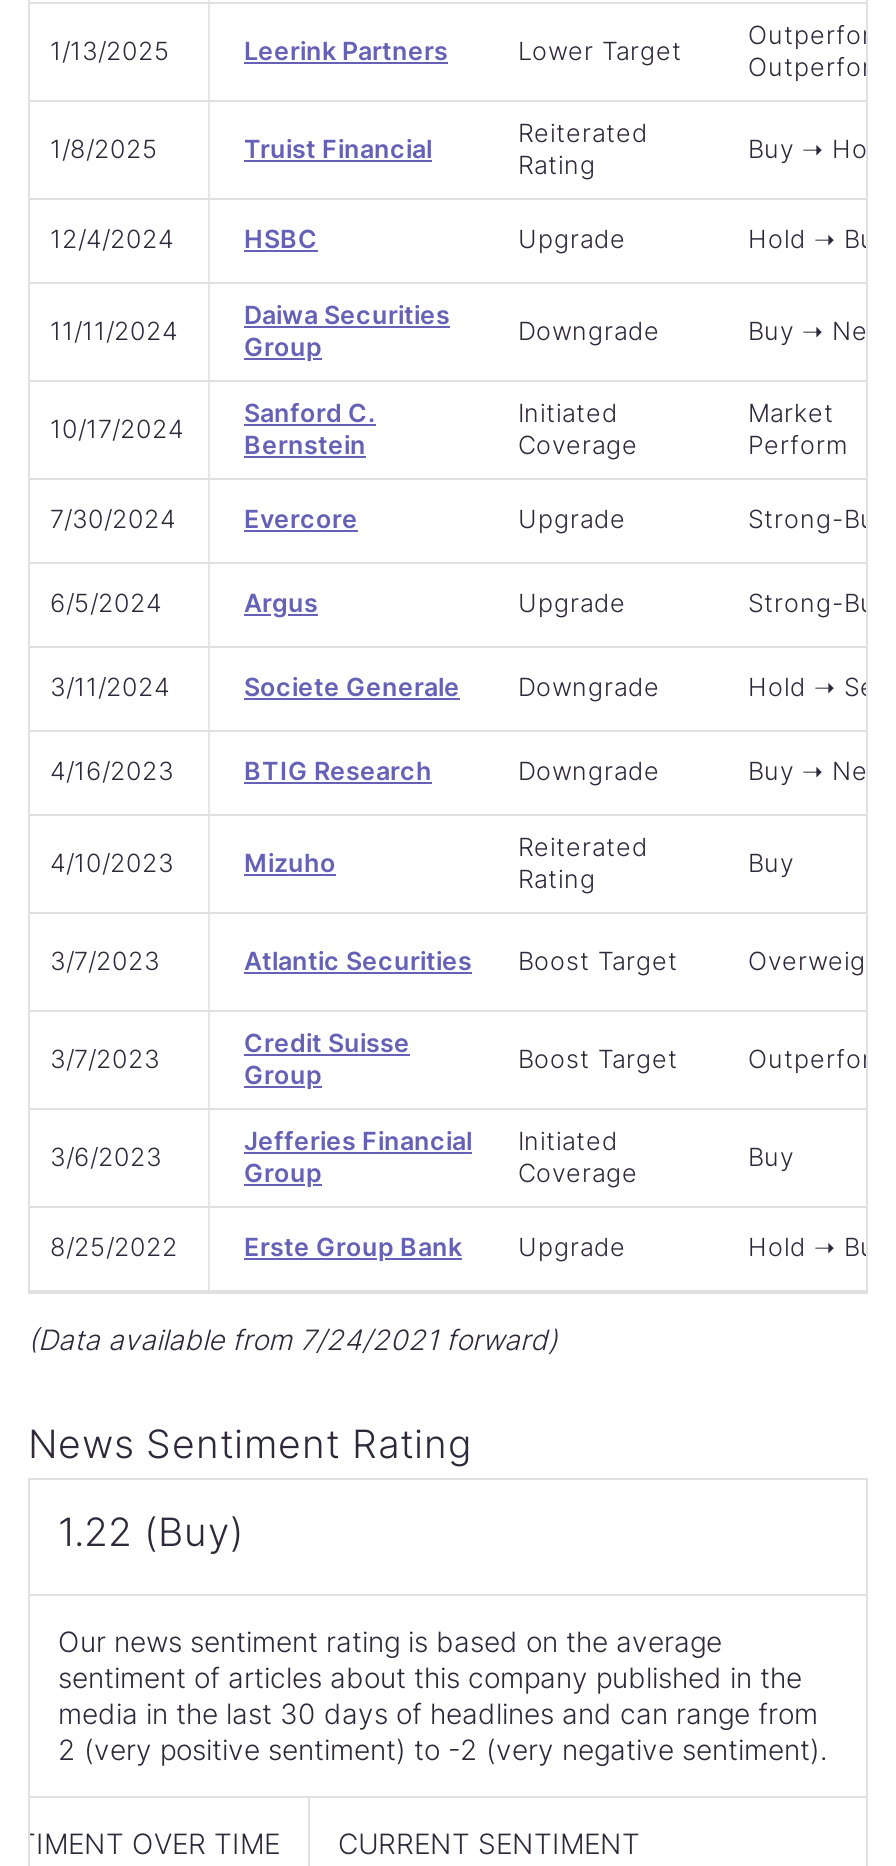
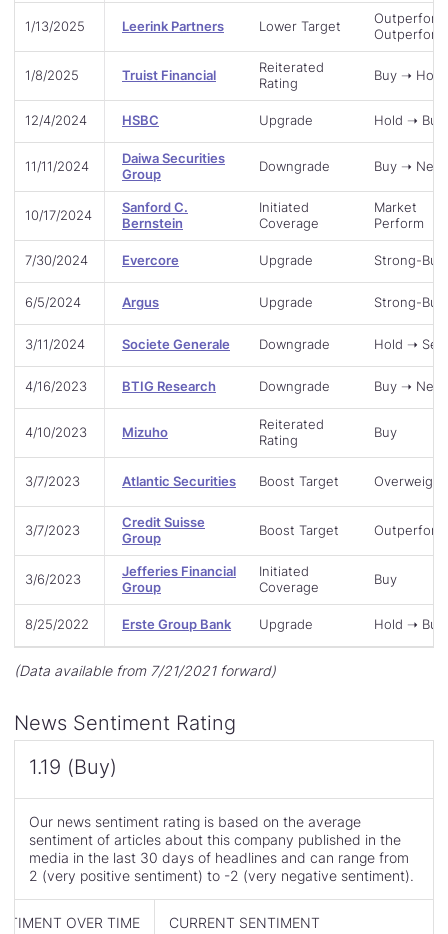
- (Data available from 7/24/2021 forward)
+ (Data available from 7/21/2021 forward)

- 1.22 (Buy)
+ 1.19 (Buy)
